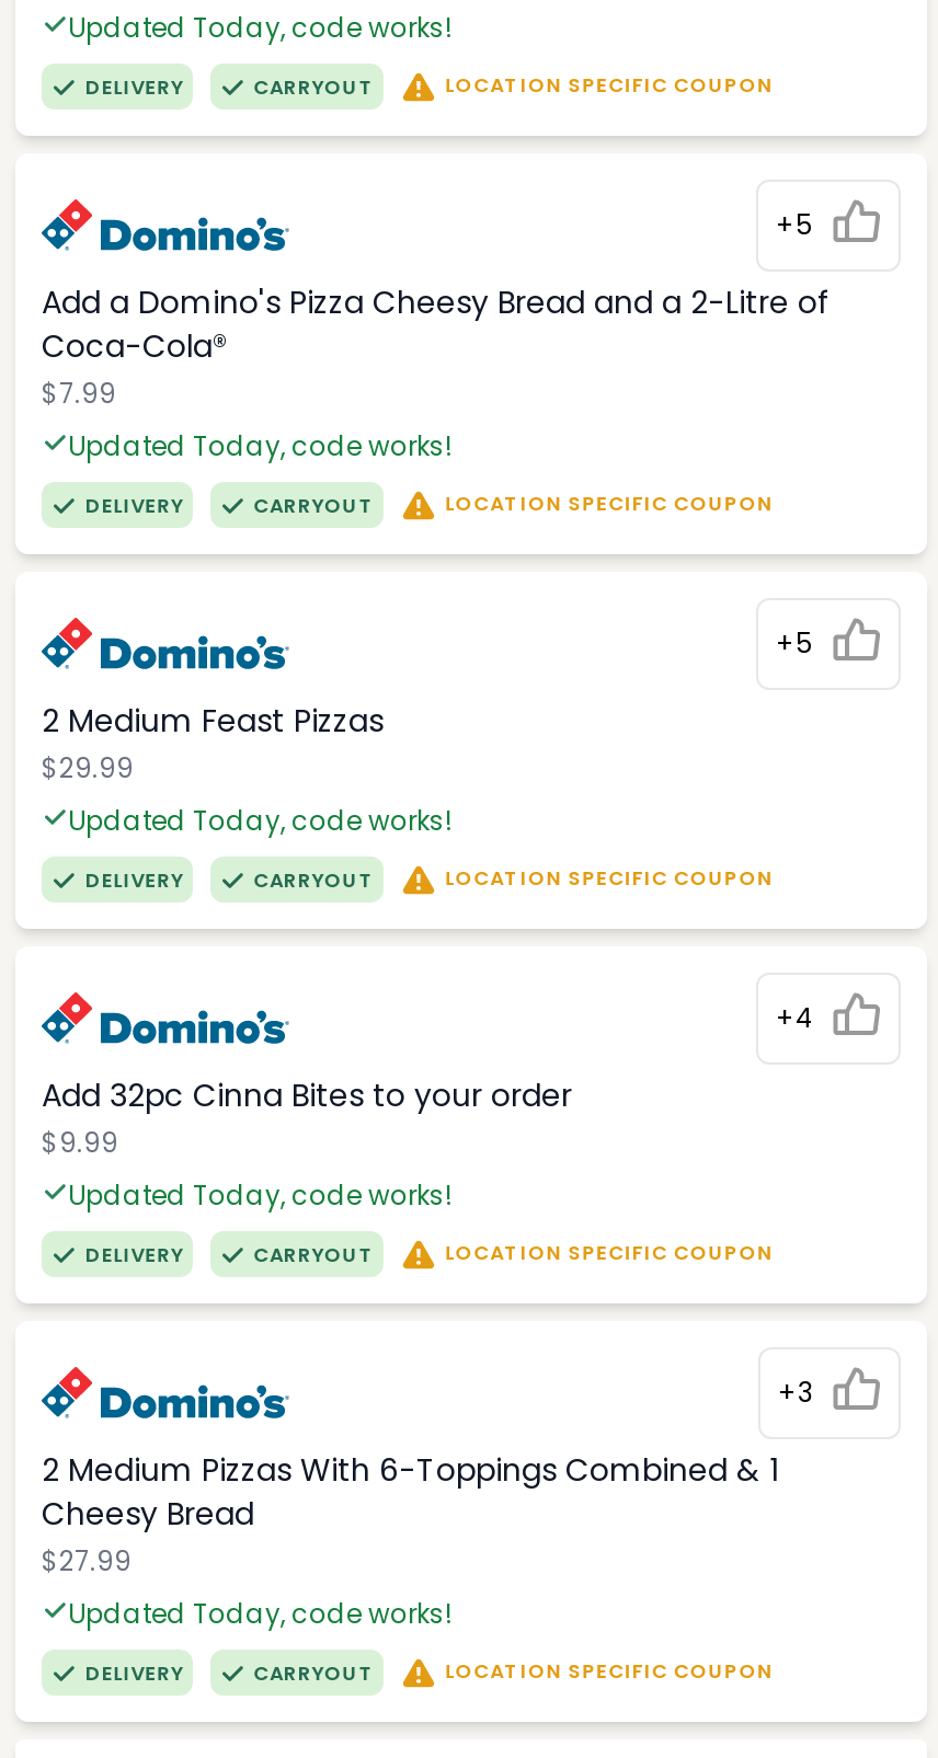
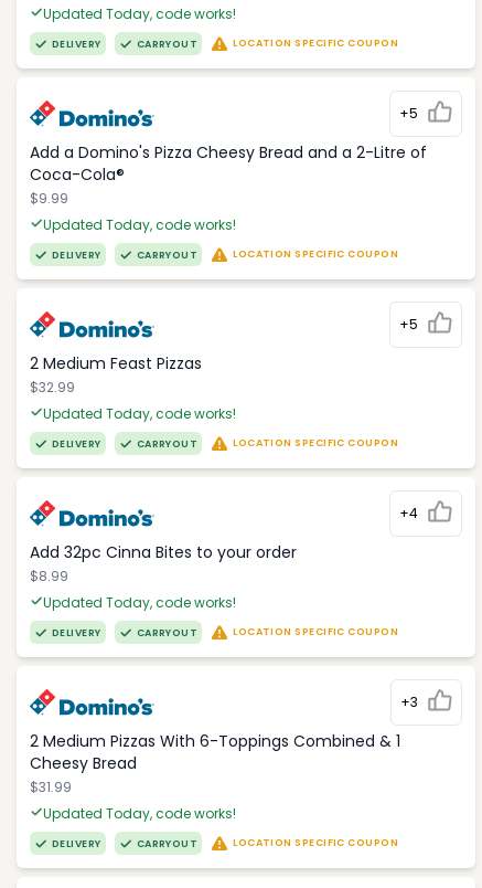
- $7.99
+ $9.99

- $29.99
+ $32.99

- $9.99
+ $8.99

- $27.99
+ $31.99
